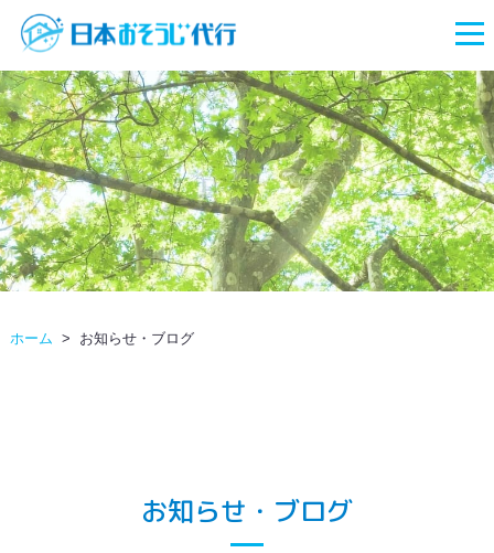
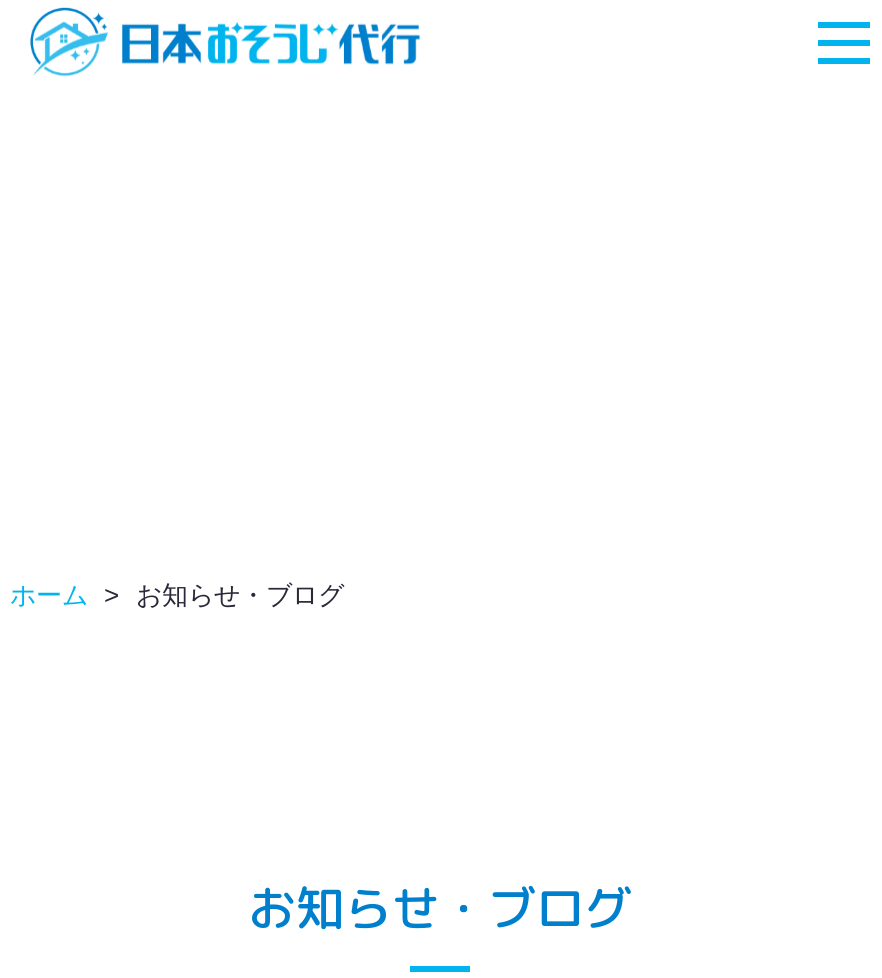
- [image]
